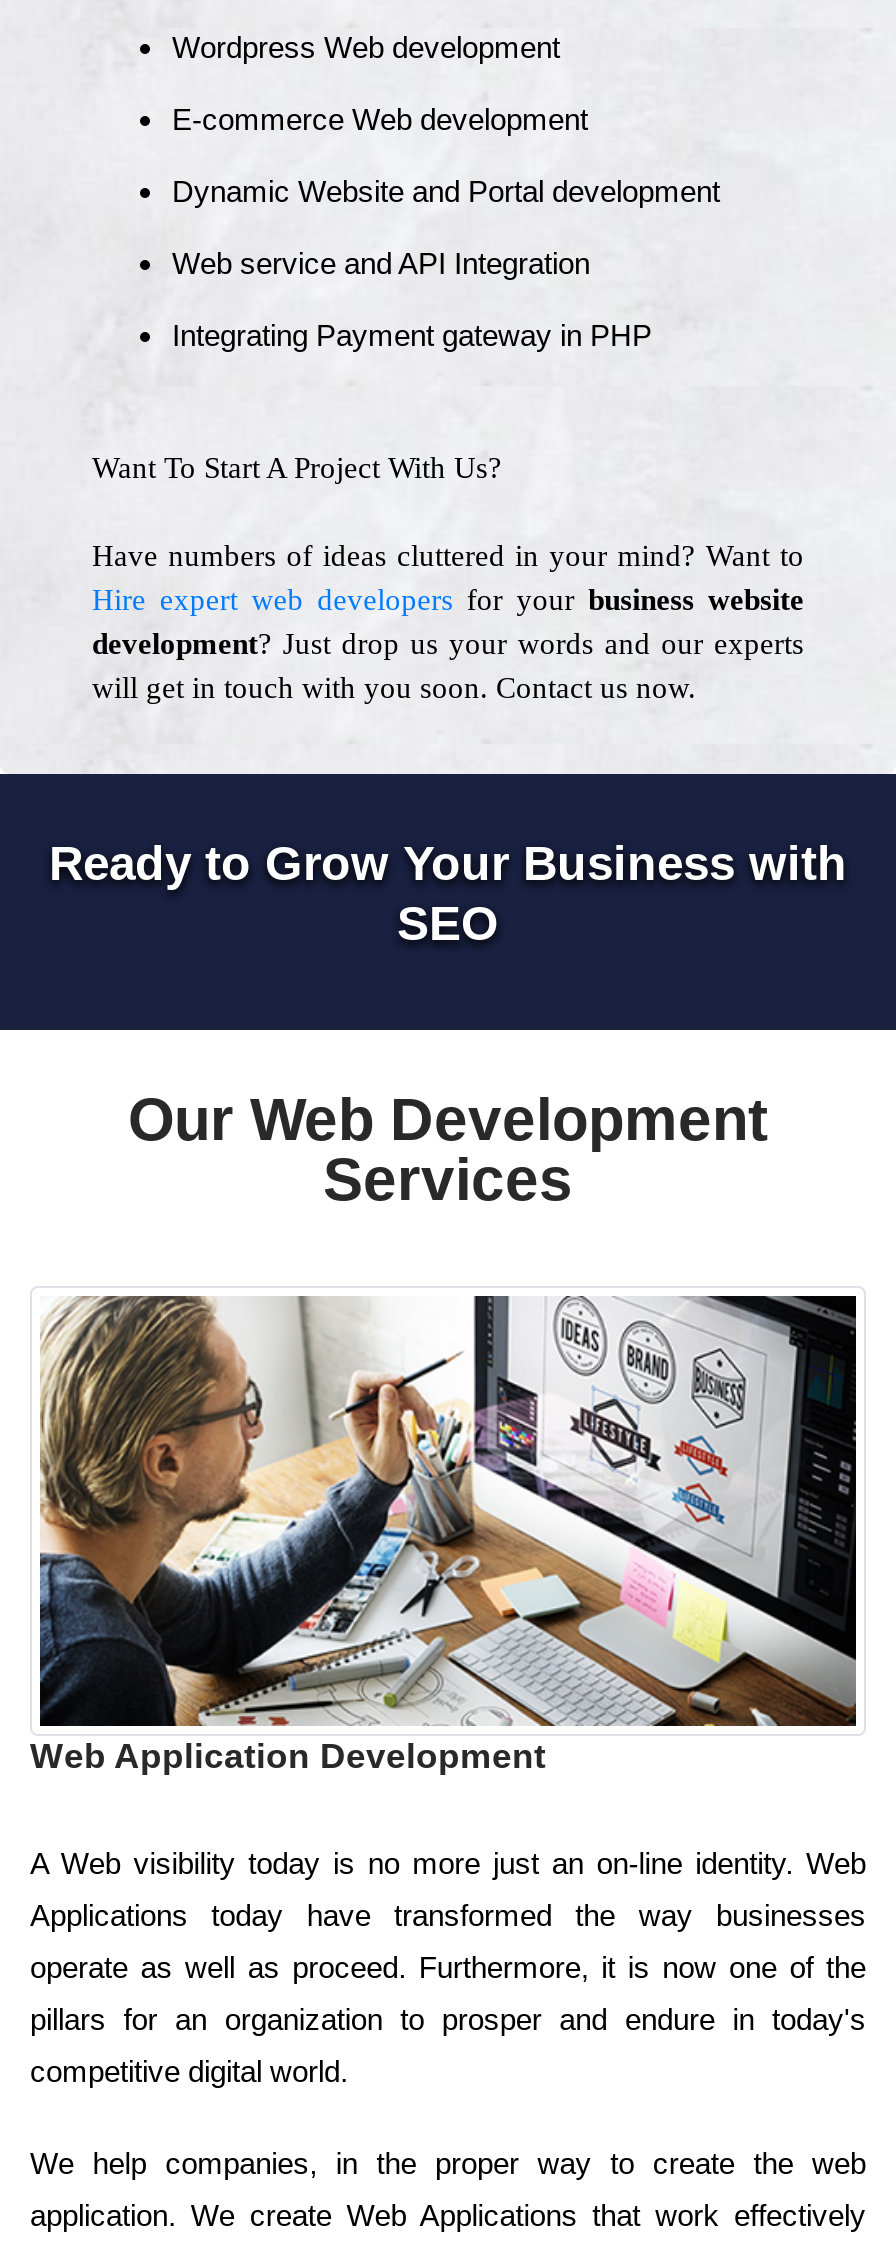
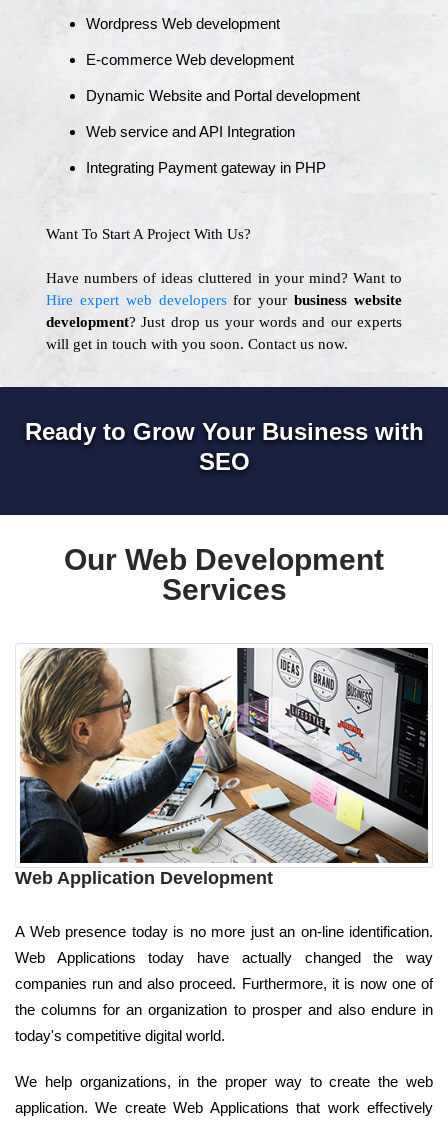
- A Web visibility today is no more just an on-line identity. Web
+ A Web presence today is no more just an on-line identification.

- Applications today have transformed the way businesses
+ Web Applications today have actually changed the way

- operate as well as proceed. Furthermore, it is now one of the
+ companies run and also proceed. Furthermore, it is now one of

- pillars for an organization to prosper and endure in today's
+ the columns for an organization to prosper and also endure in

- competitive digital world.
+ today's competitive digital world.

- We help companies, in the proper way to create the web
+ We help organizations, in the proper way to create the web
